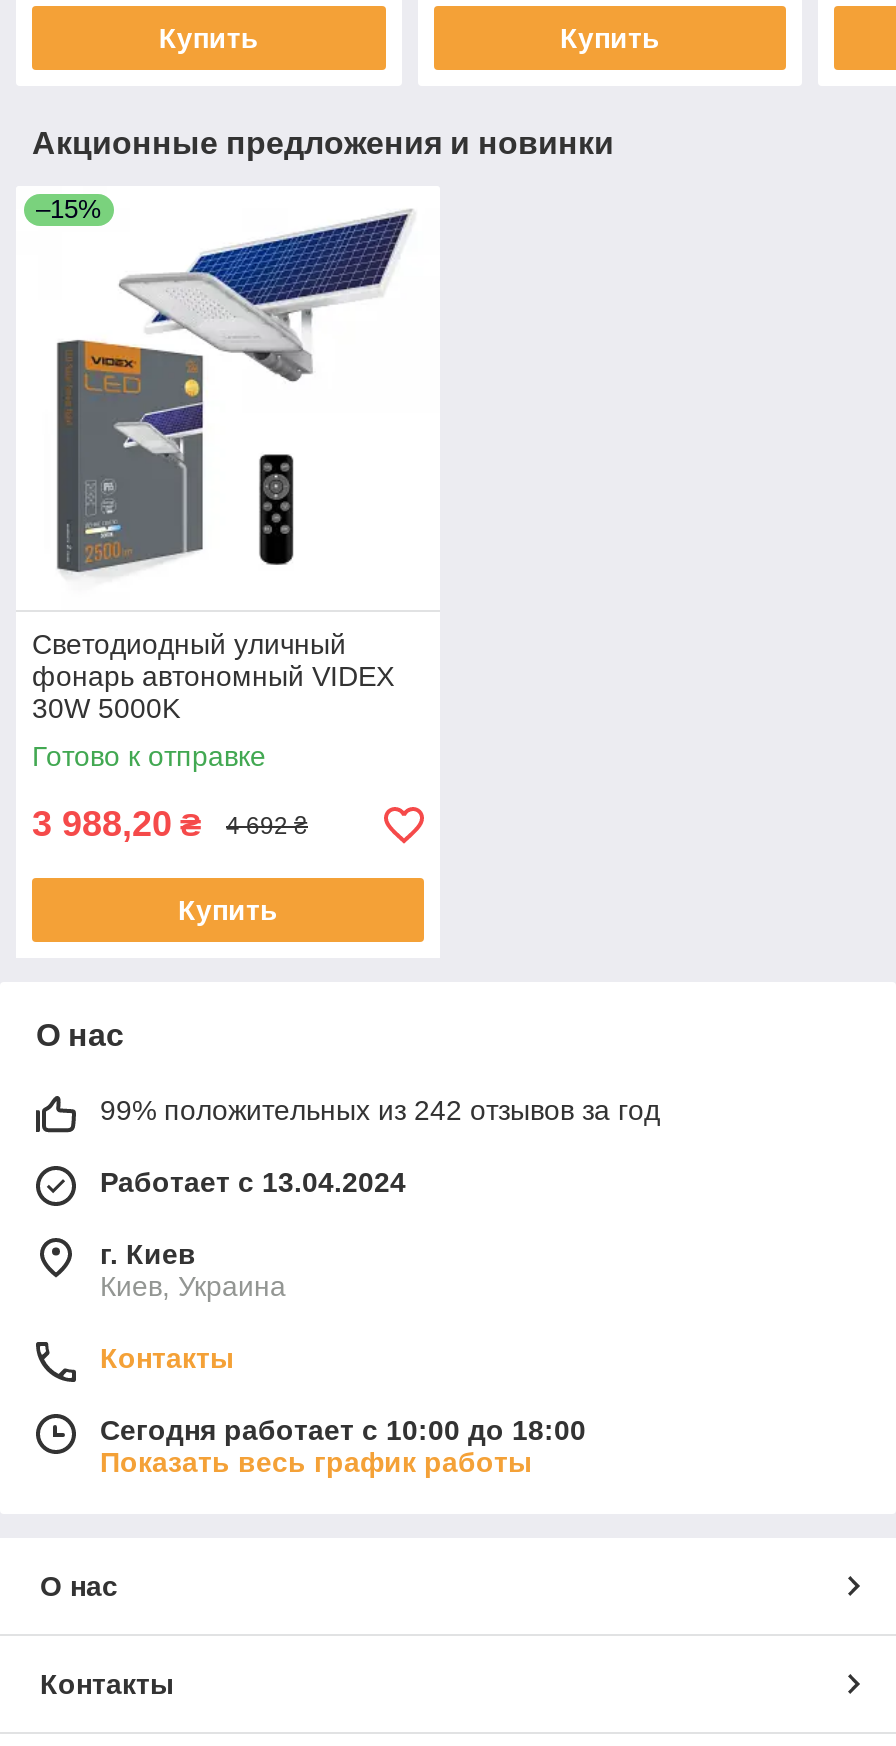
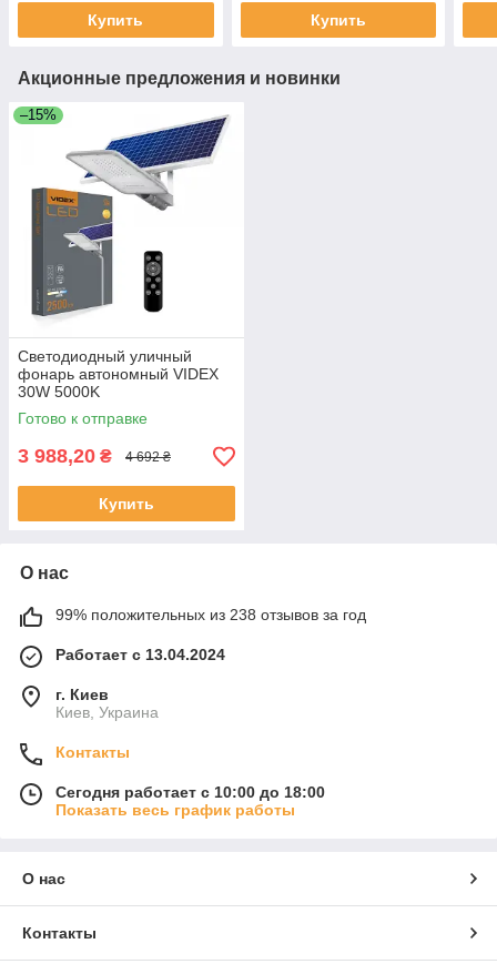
- 99% положительных из 242 отзывов за год
+ 99% положительных из 238 отзывов за год
